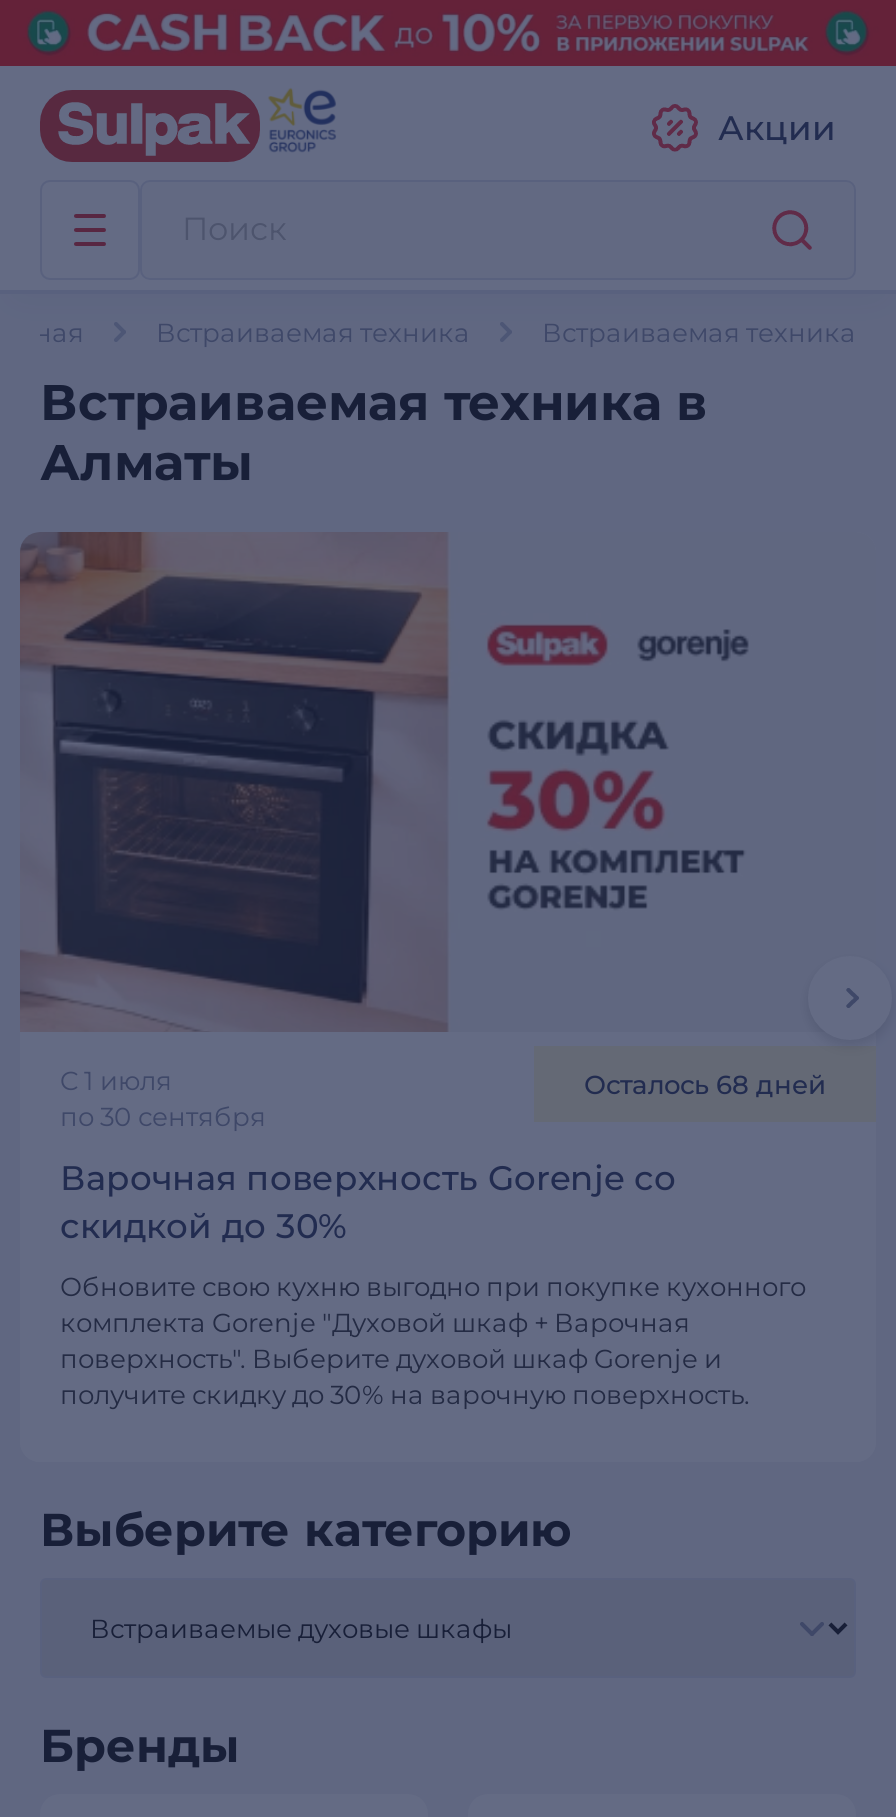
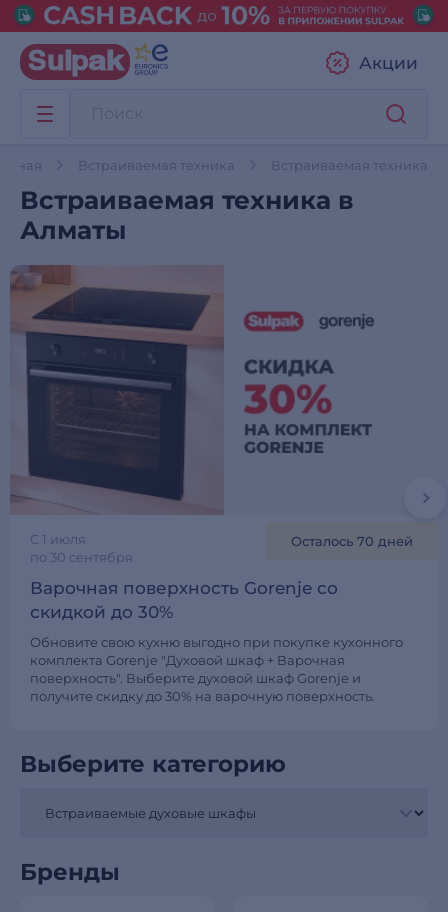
- Осталось 68 дней
+ Осталось 70 дней
